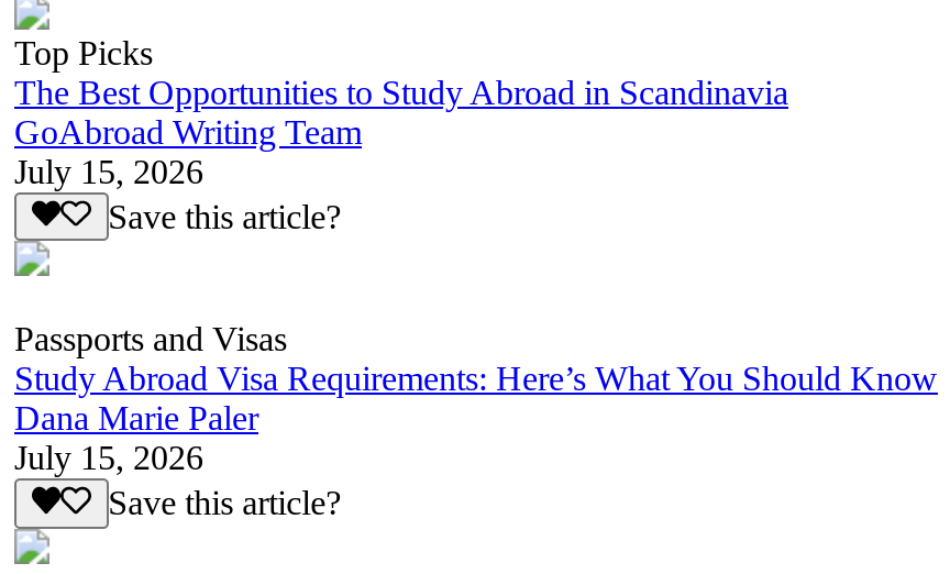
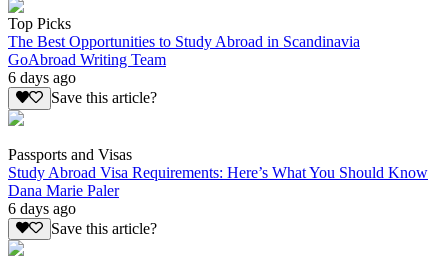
- July 15, 2026
+ 6 days ago

- July 15, 2026
+ 6 days ago
